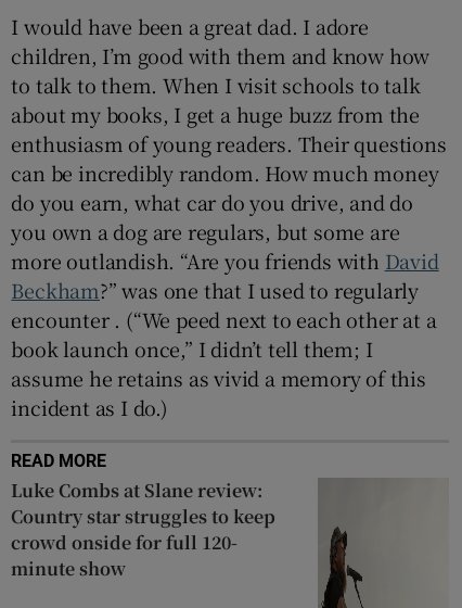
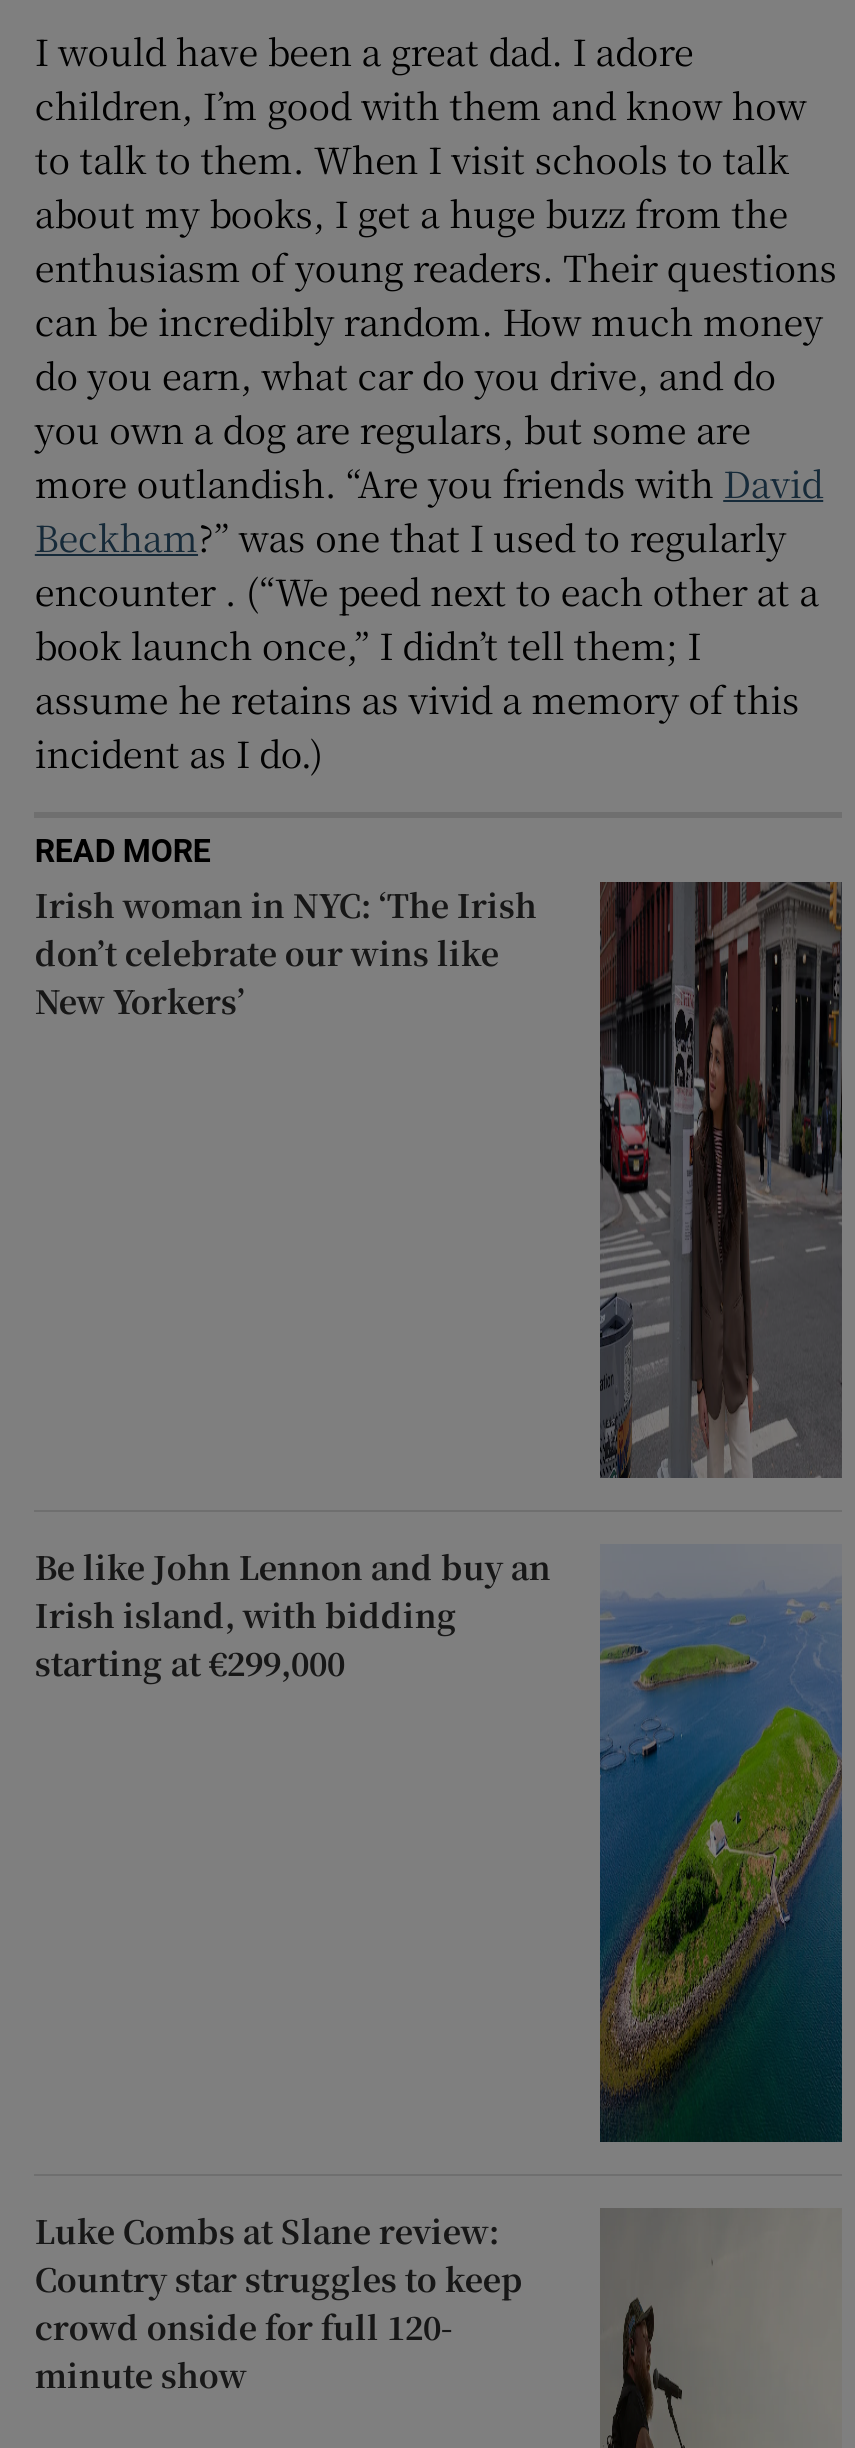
+ [image]
+ Irish woman in NYC: ‘The Irish
+ don’t celebrate our wins like
+ New Yorkers’

+ [image]
+ Be like John Lennon and buy an
+ Irish island, with bidding
+ starting at €299,000
